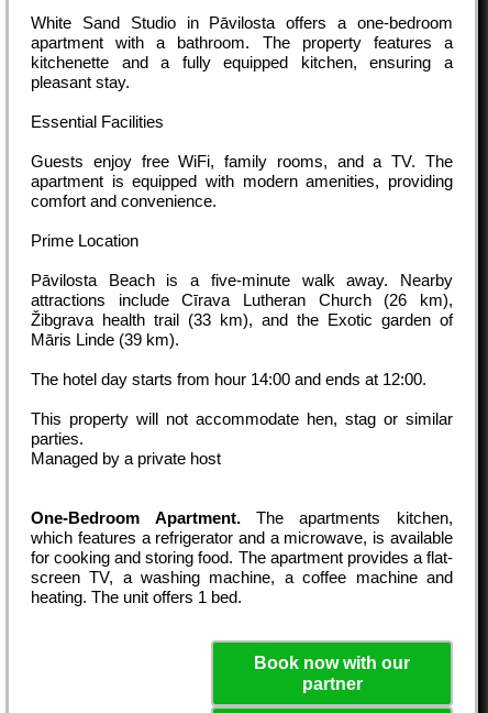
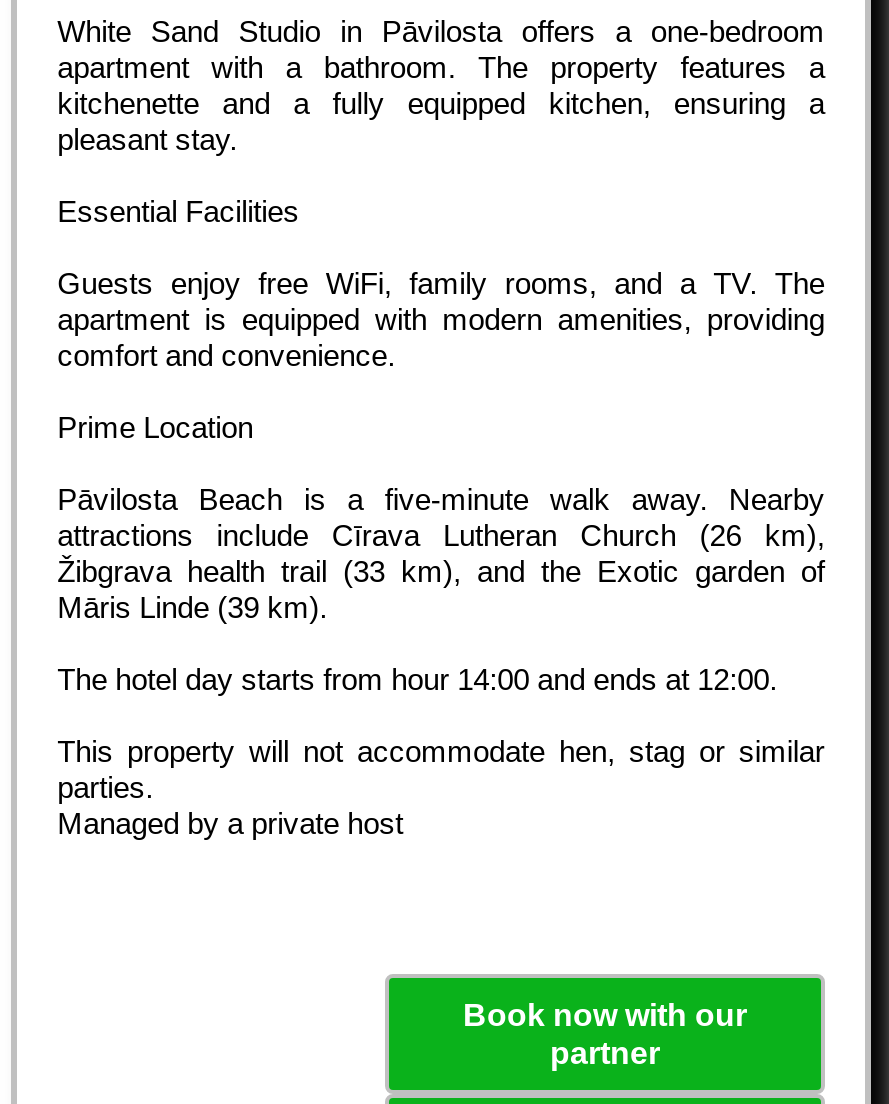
- One-Bedroom Apartment. The apartments kitchen,
- which features a refrigerator and a microwave, is available
- for cooking and storing food. The apartment provides a flat-
- screen TV, a washing machine, a coffee machine and
- heating. The unit offers 1 bed.
